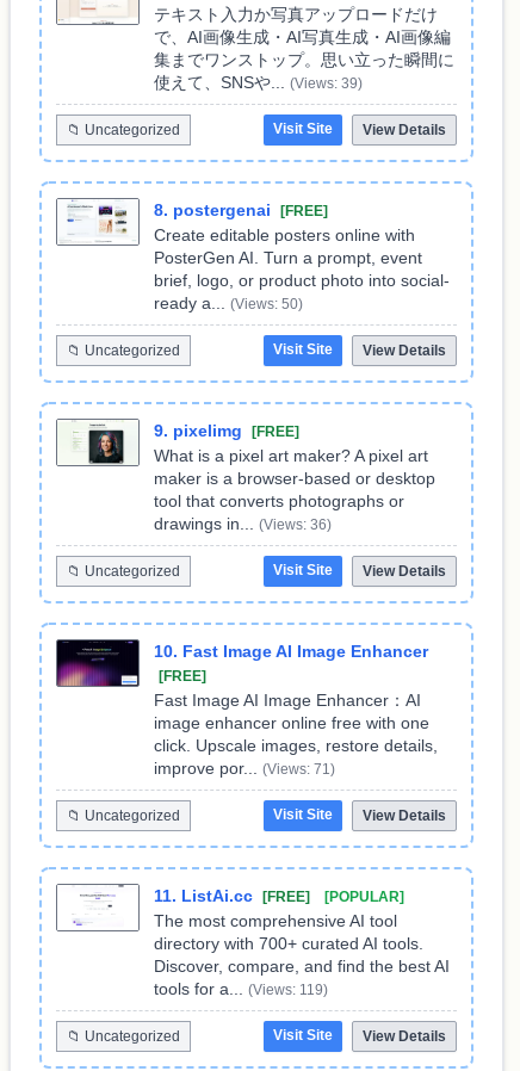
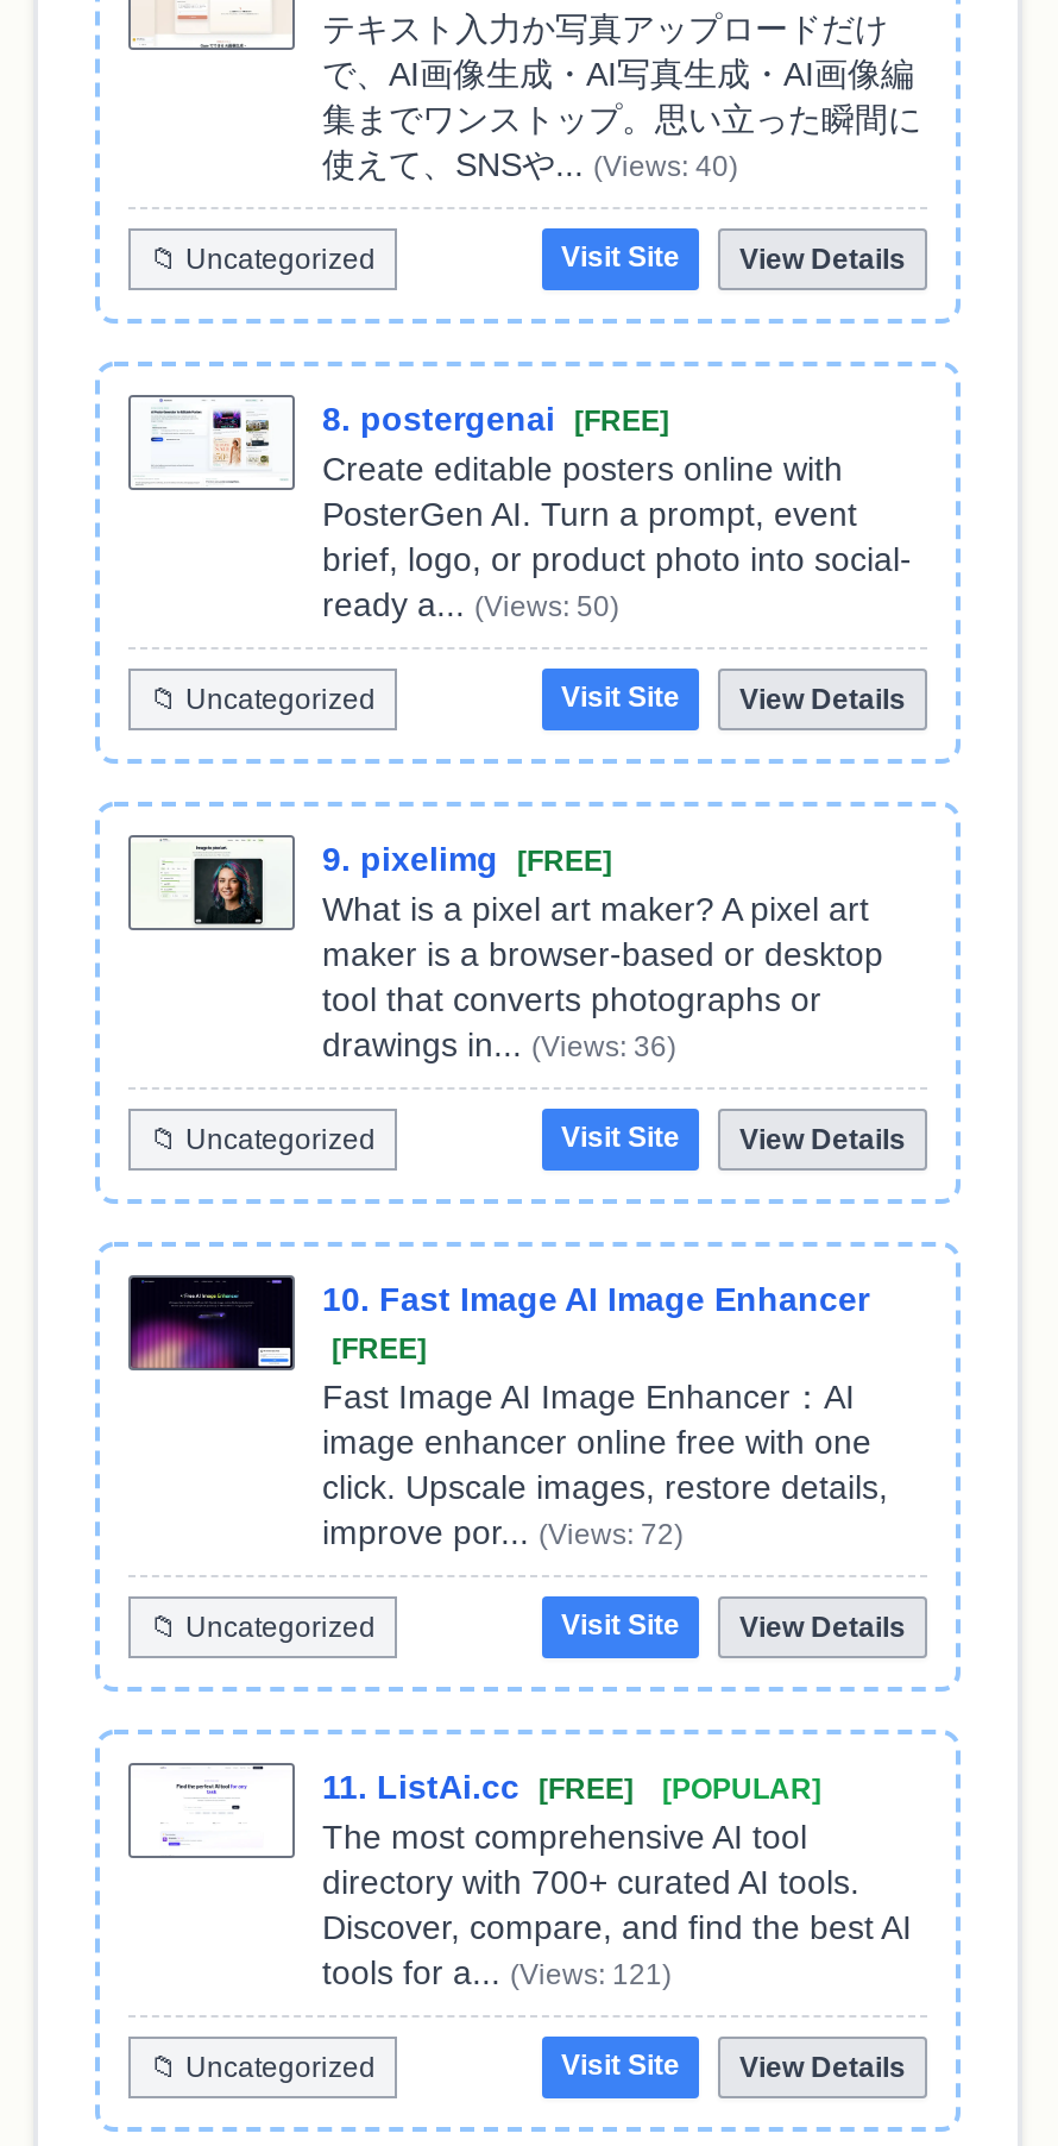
- 使えて、SNSや... (Views: 39)
+ 使えて、SNSや... (Views: 40)

- improve por... (Views: 71)
+ improve por... (Views: 72)

- tools for a... (Views: 119)
+ tools for a... (Views: 121)
